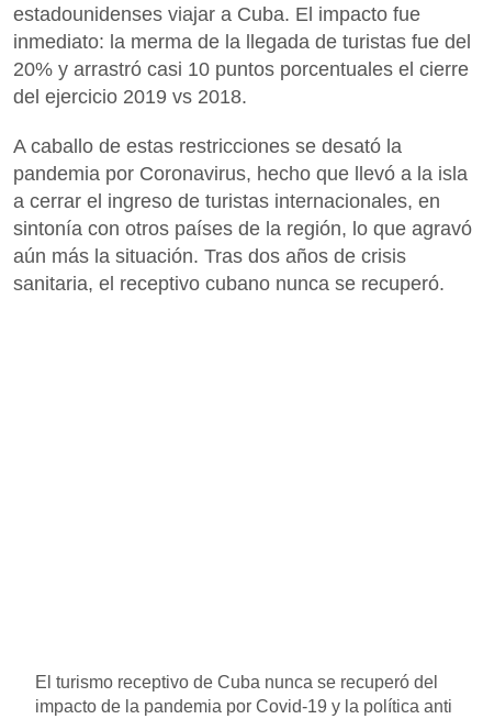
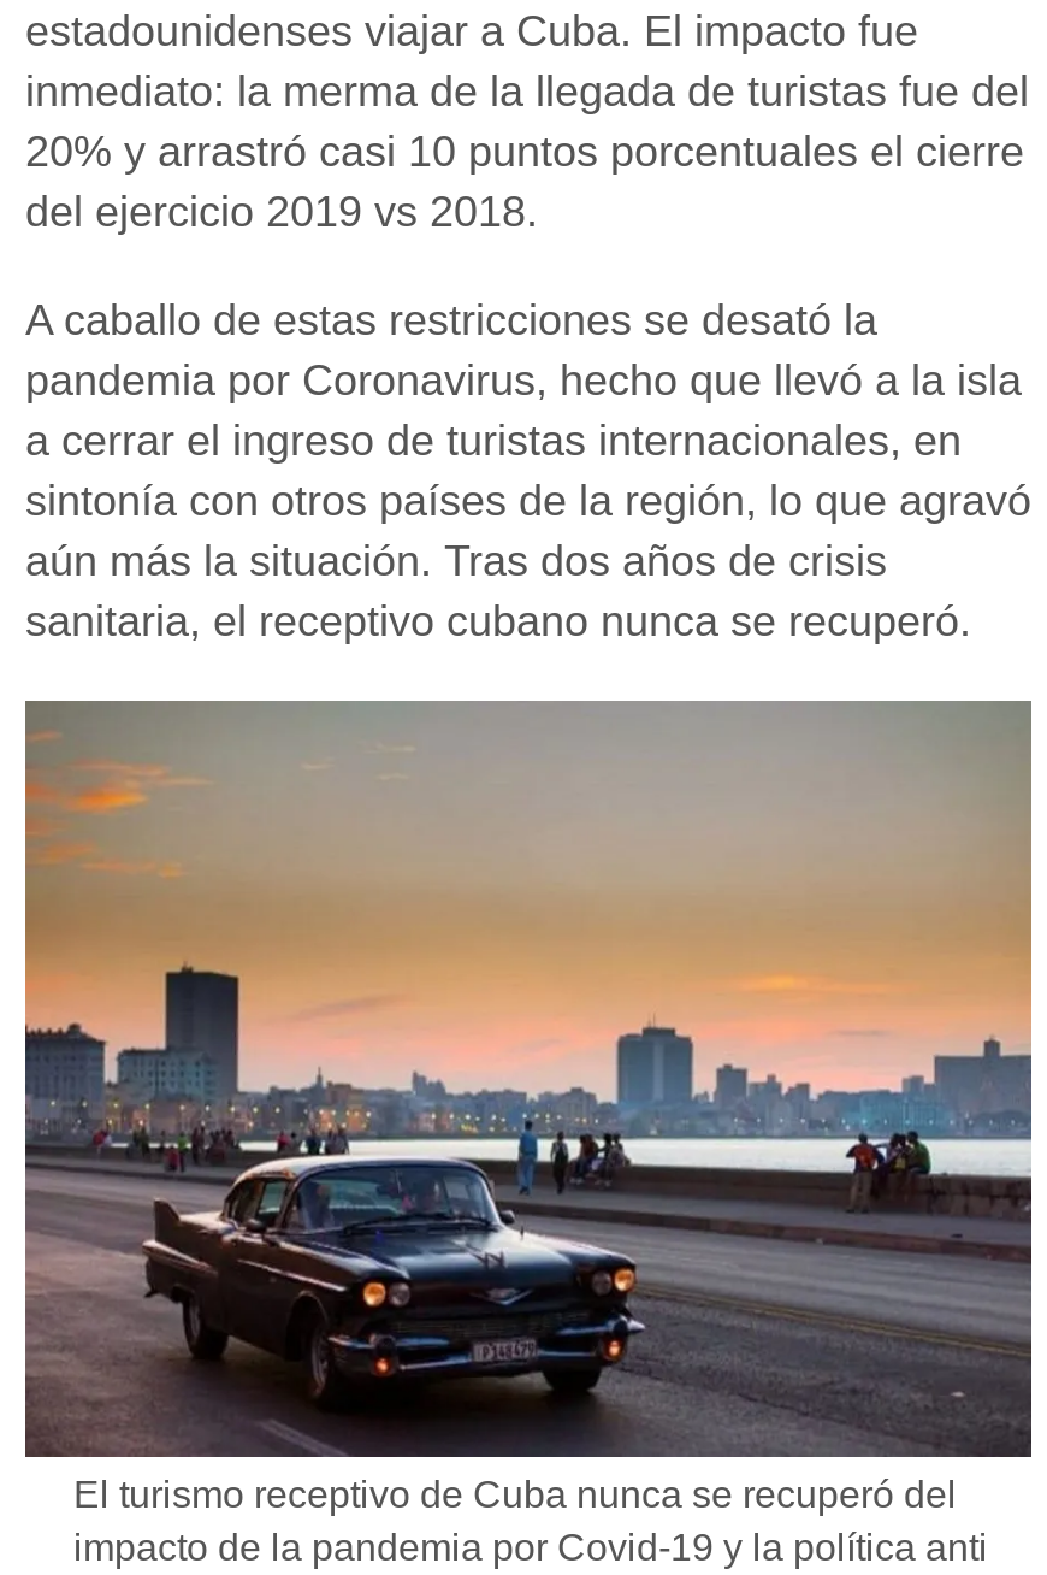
+ [image]
